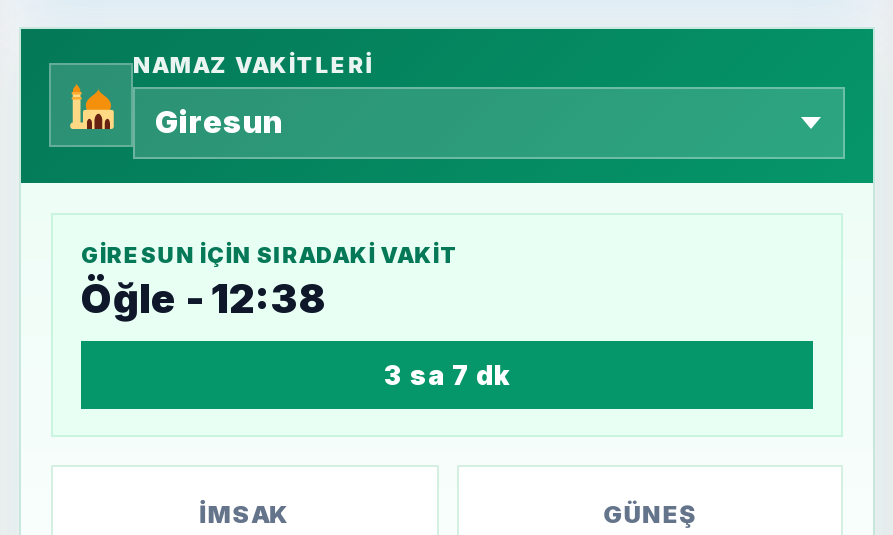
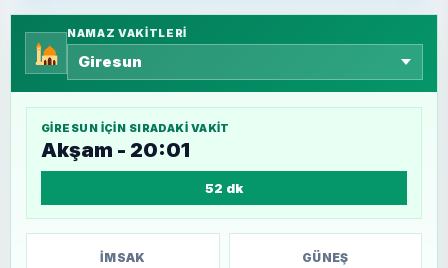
- Öğle - 12:38
+ Akşam - 20:01

- 3 sa 7 dk
+ 52 dk
